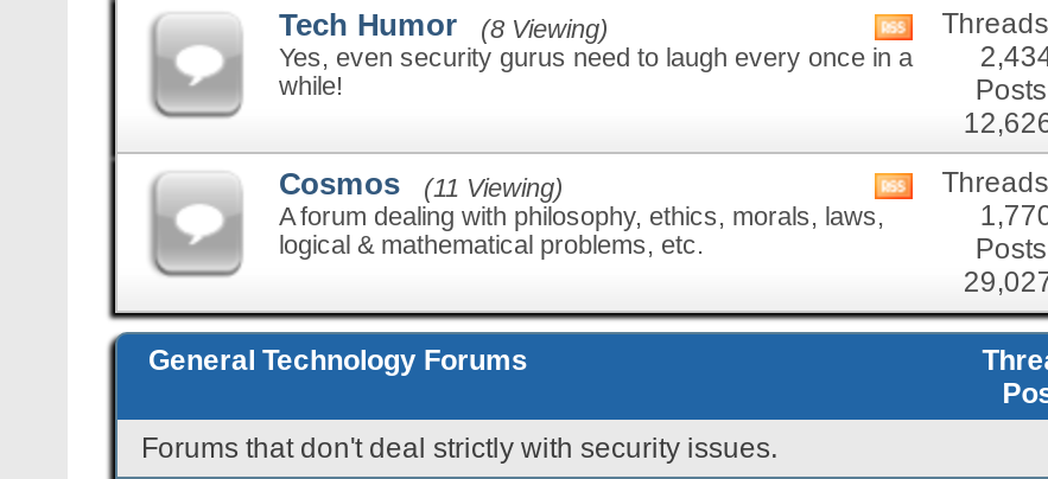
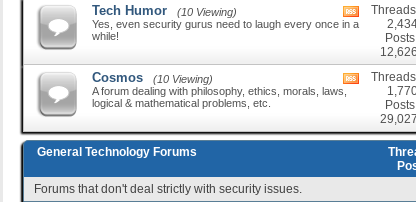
- Tech Humor (8 Viewing)
+ Tech Humor (10 Viewing)

- Cosmos (11 Viewing)
+ Cosmos (10 Viewing)
